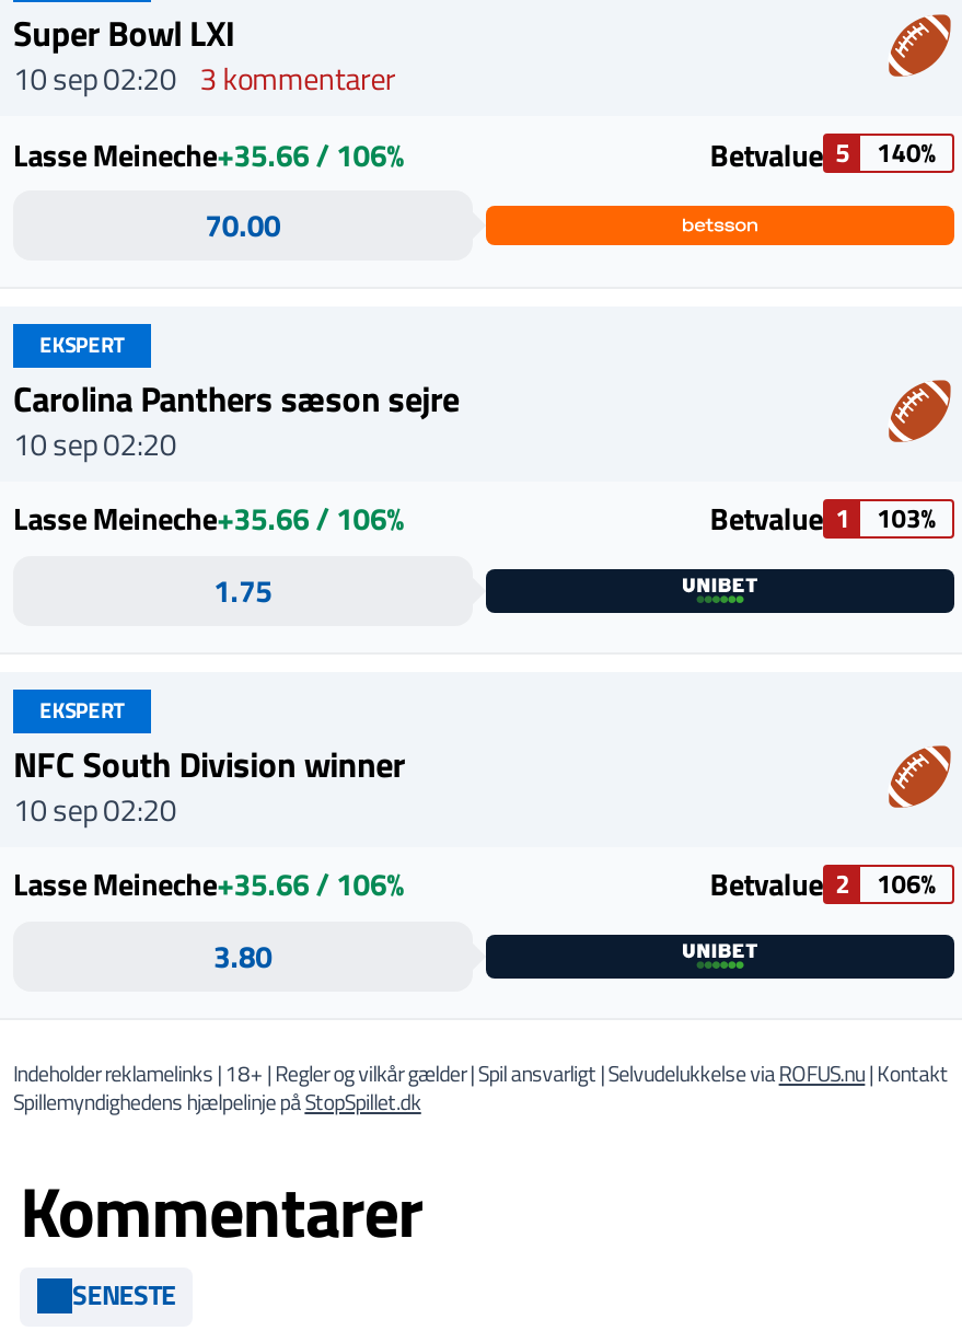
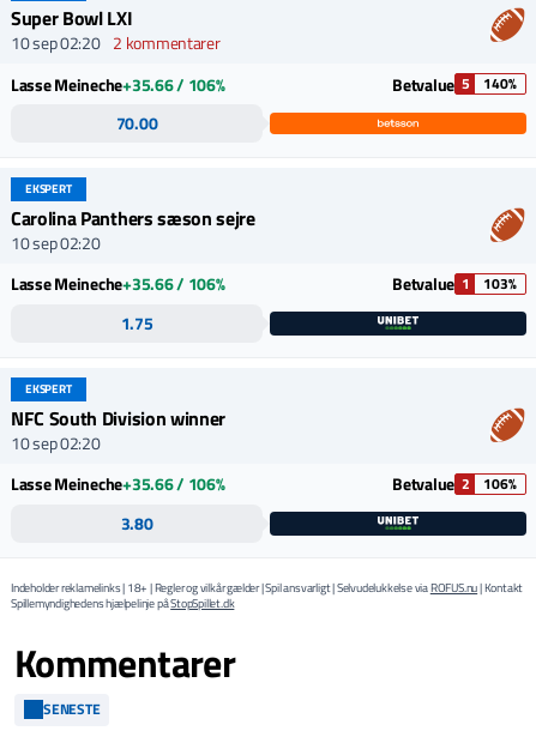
- 10 sep 02:20 3 kommentarer
+ 10 sep 02:20 2 kommentarer
